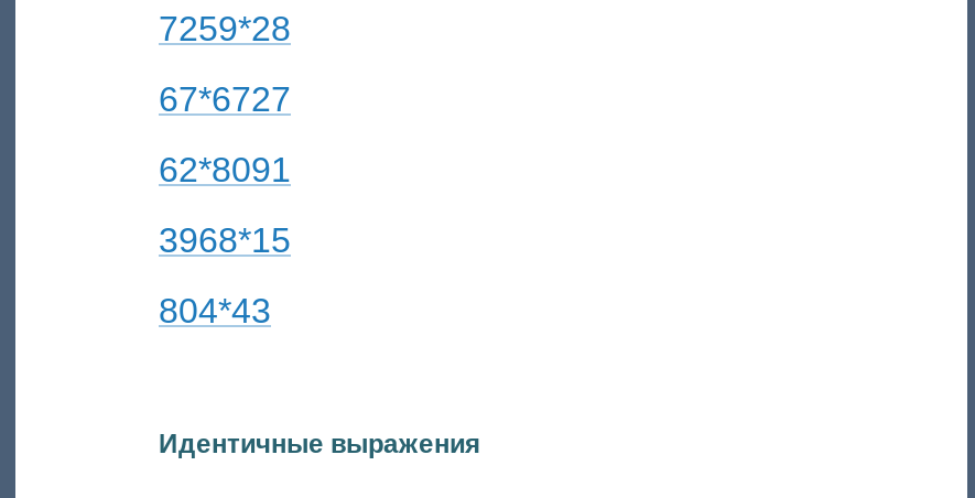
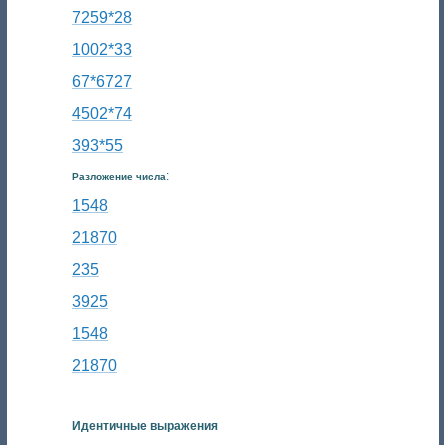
+ 1002*33

- 62*8091
- 3968*15
- 804*43
+ 4502*74
+ 393*55
+ Разложение числа:
+ 1548
+ 21870
+ 235
+ 3925
+ 1548
+ 21870
